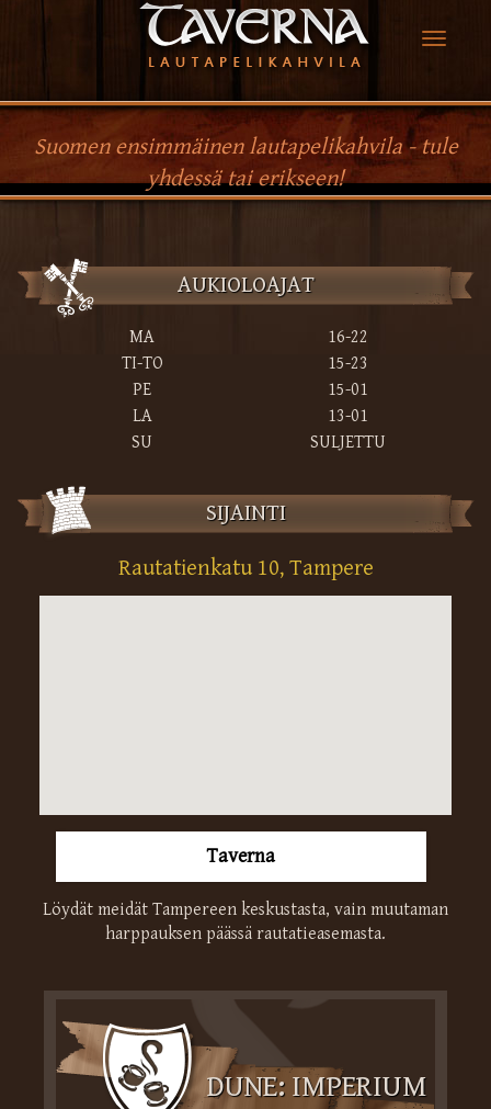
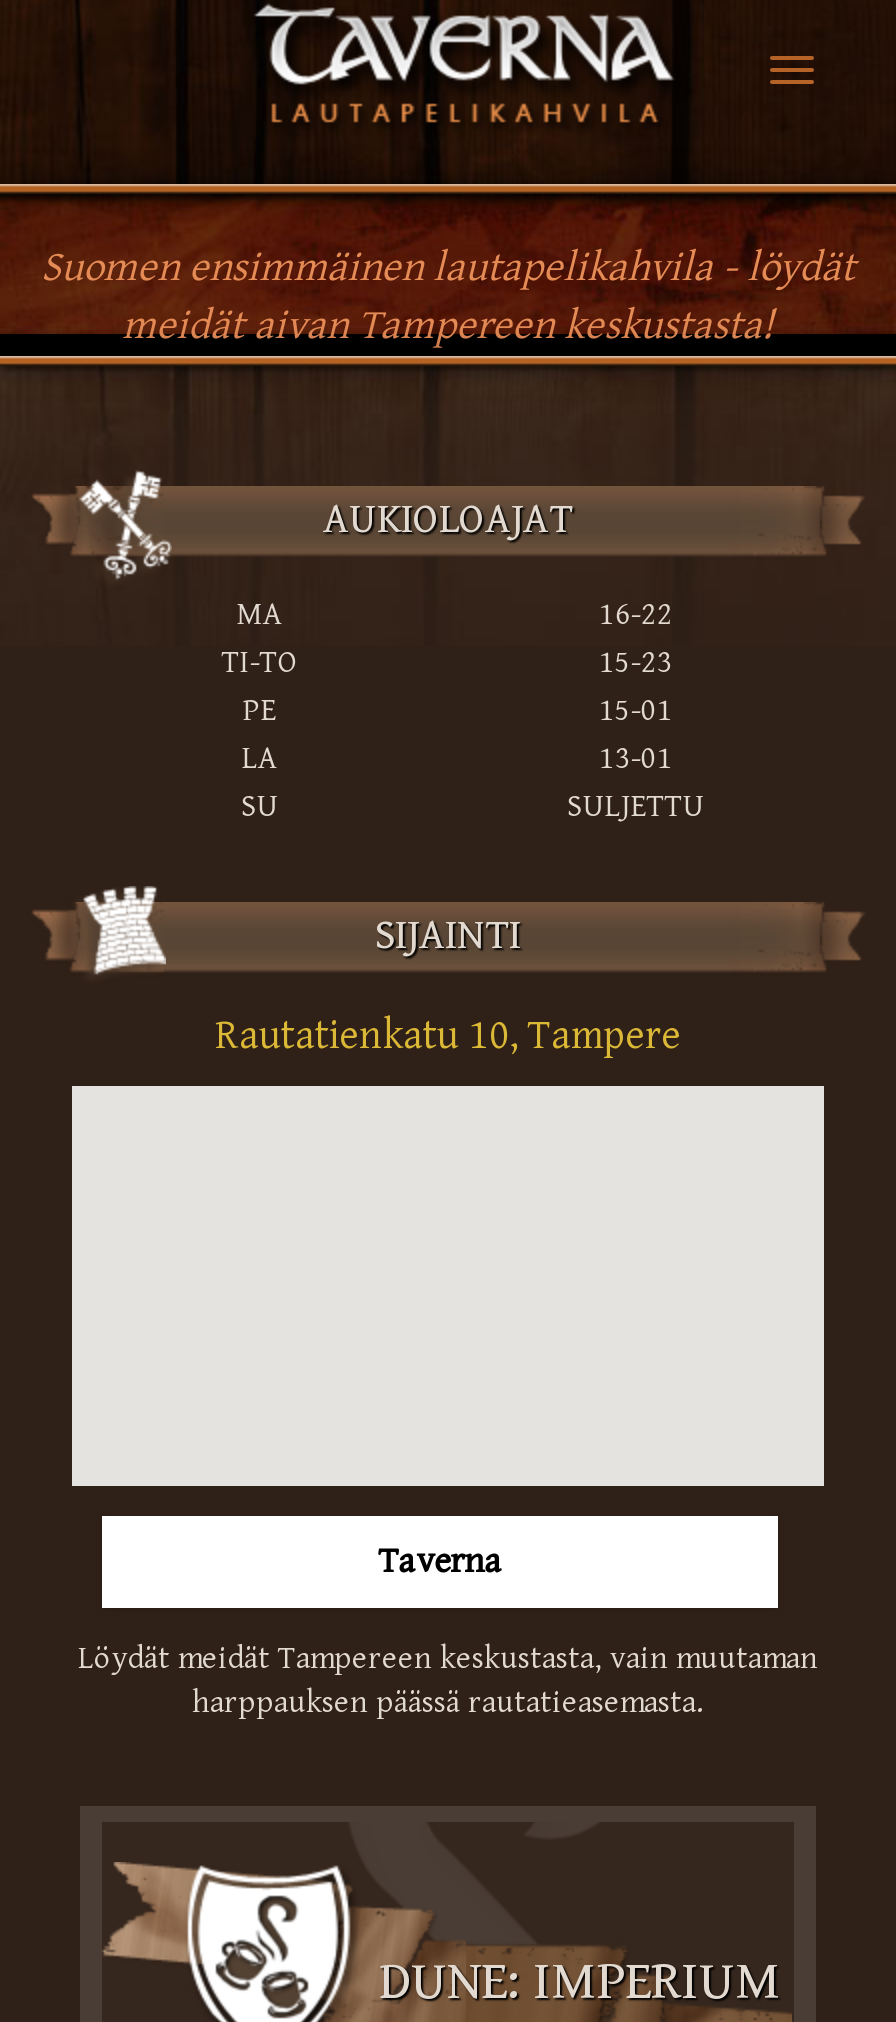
- Suomen ensimmäinen lautapelikahvila - tule
- yhdessä tai erikseen!
+ Suomen ensimmäinen lautapelikahvila - löydät
+ meidät aivan Tampereen keskustasta!
